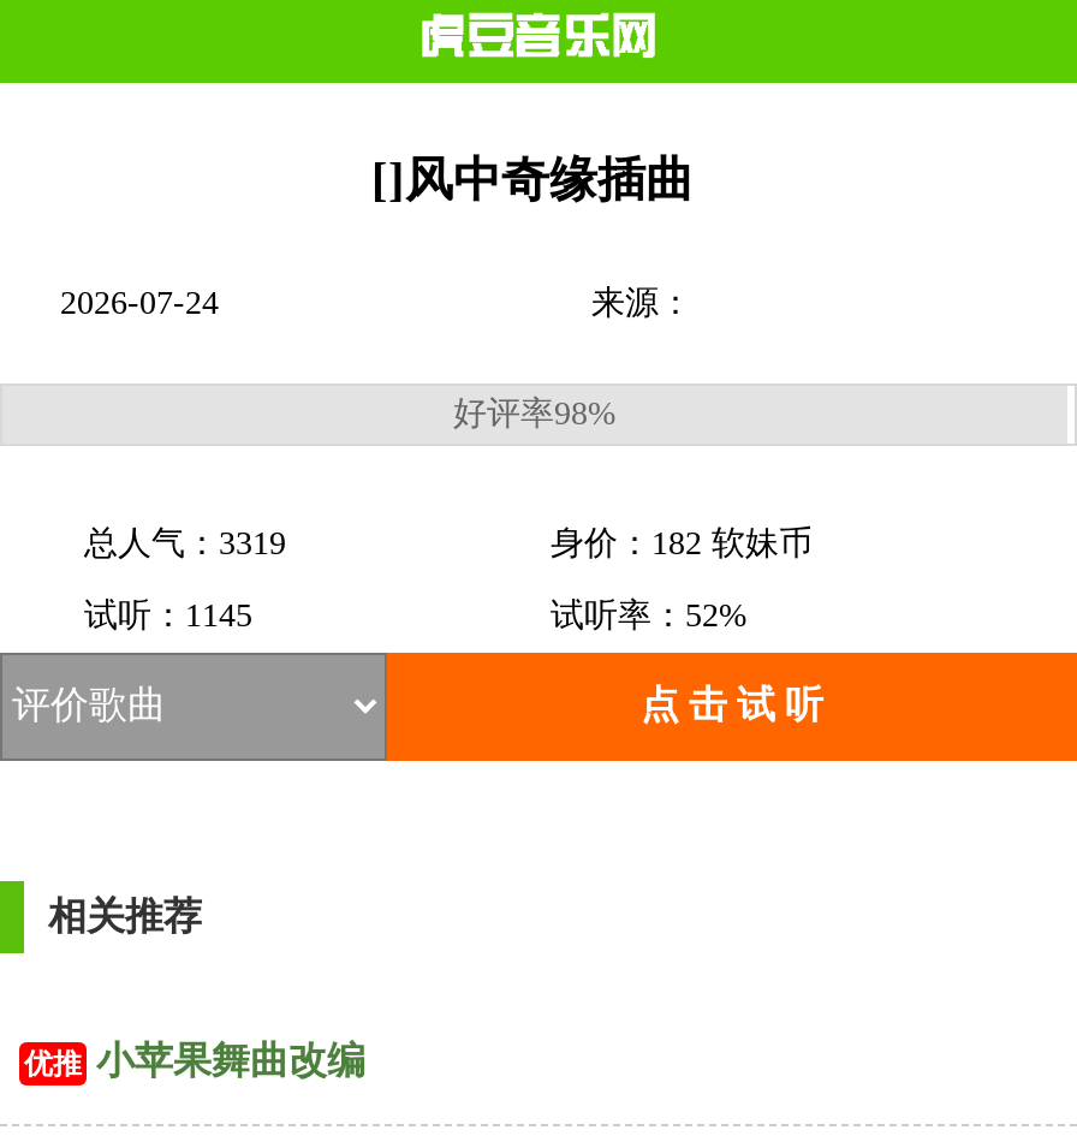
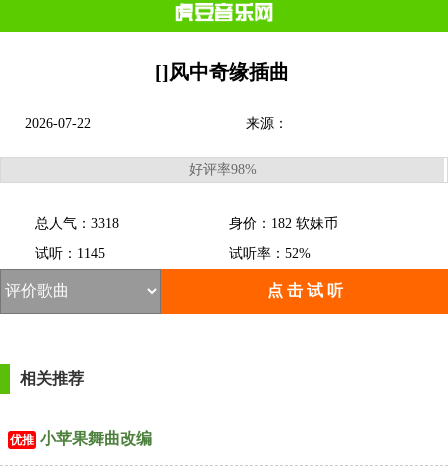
- 2026-07-24
+ 2026-07-22

- 总人气：3319
+ 总人气：3318
